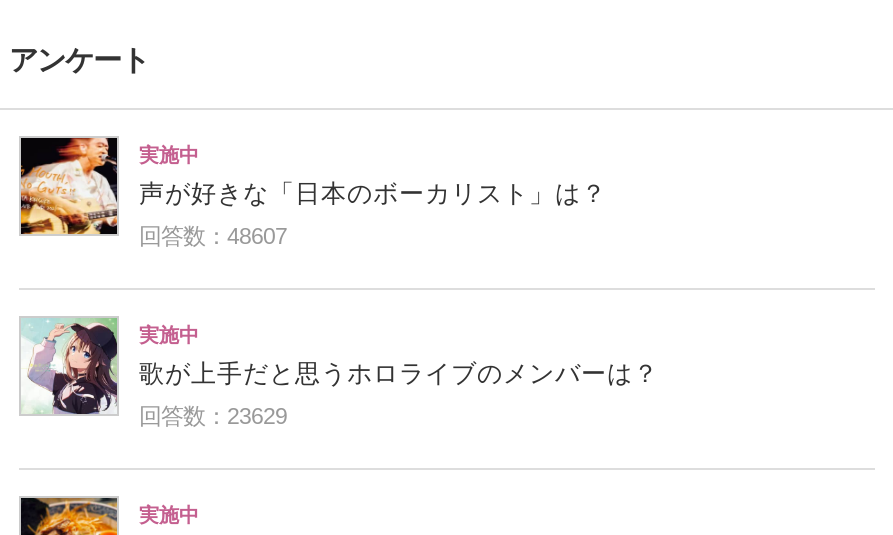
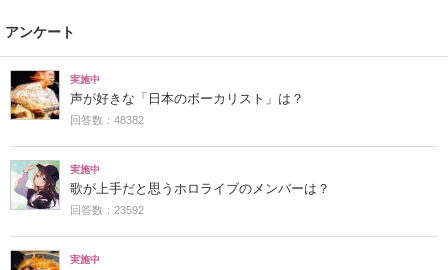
- 回答数：48607
+ 回答数：48382

- 回答数：23629
+ 回答数：23592
